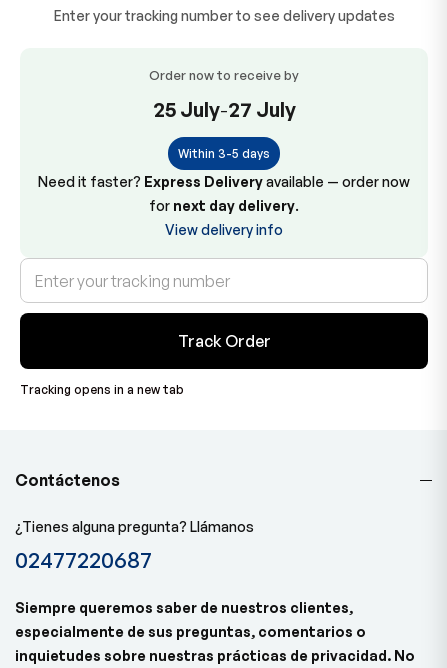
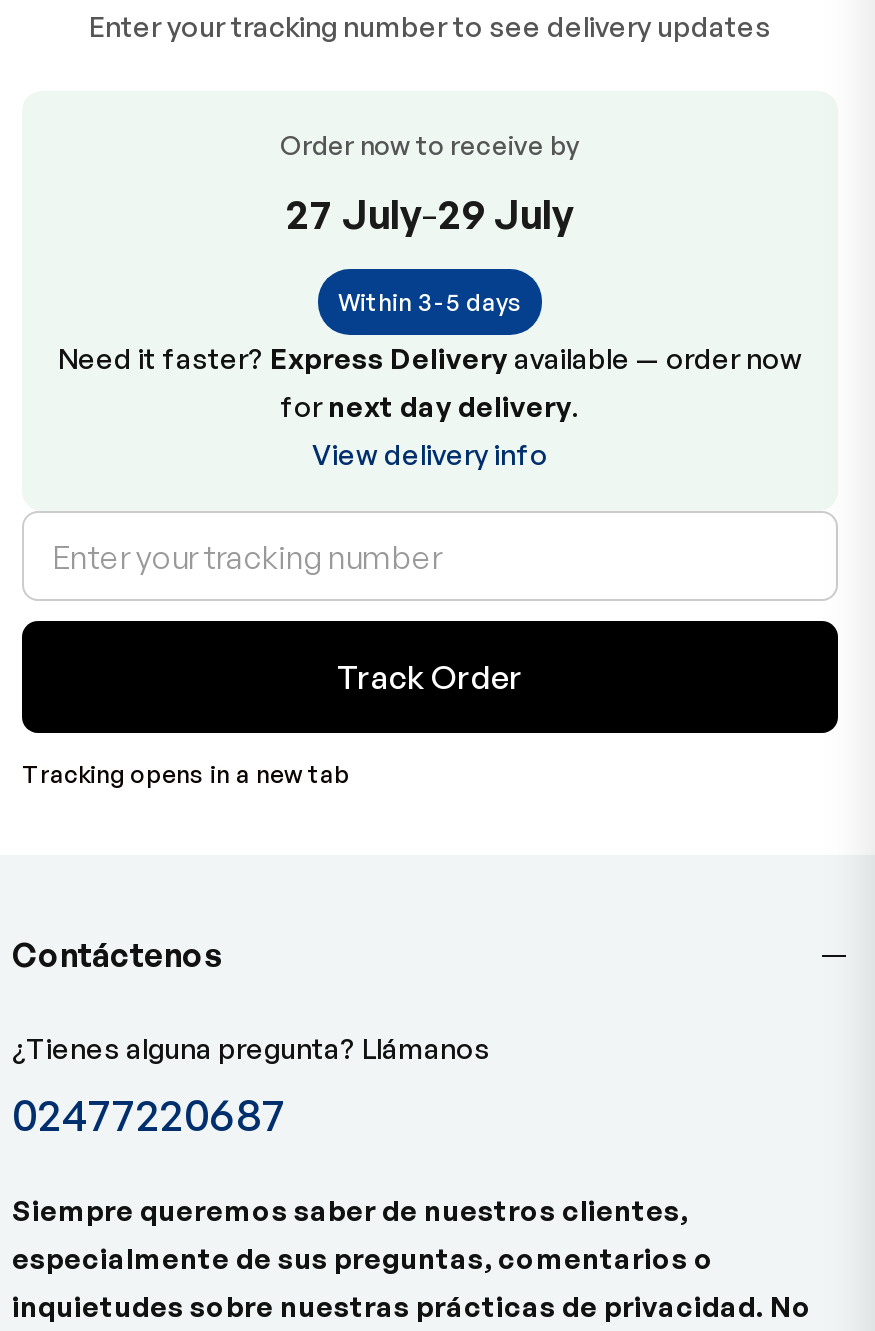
- 25 July-27 July
+ 27 July-29 July
